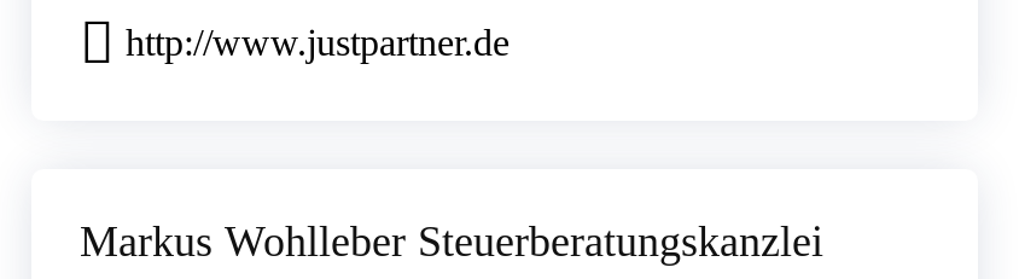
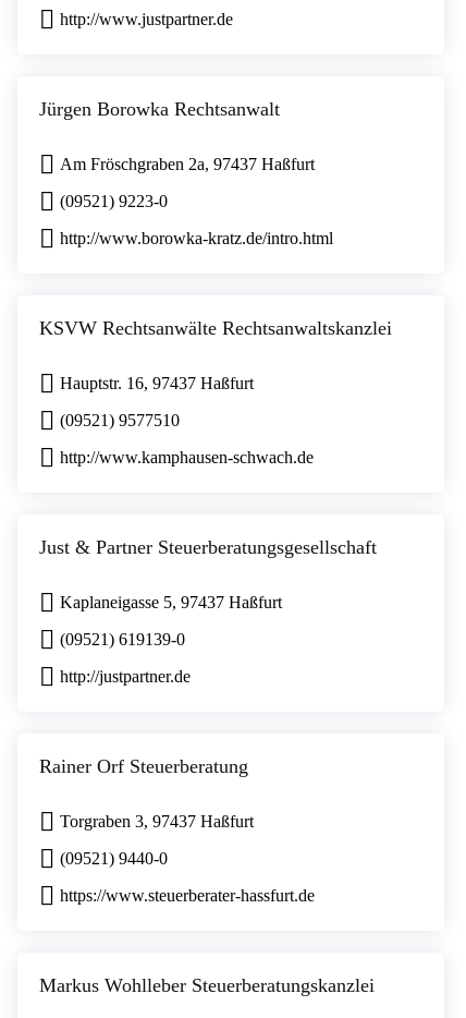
+ Jürgen Borowka Rechtsanwalt
+ Am Fröschgraben 2a, 97437 Haßfurt
+ (09521) 9223-0
+ http://www.borowka-kratz.de/intro.html

+ KSVW Rechtsanwälte Rechtsanwaltskanzlei
+ Hauptstr. 16, 97437 Haßfurt
+ (09521) 9577510
+ http://www.kamphausen-schwach.de

+ Just & Partner Steuerberatungsgesellschaft
+ Kaplaneigasse 5, 97437 Haßfurt
+ (09521) 619139-0
+ http://justpartner.de

+ Rainer Orf Steuerberatung
+ Torgraben 3, 97437 Haßfurt
+ (09521) 9440-0
+ https://www.steuerberater-hassfurt.de
